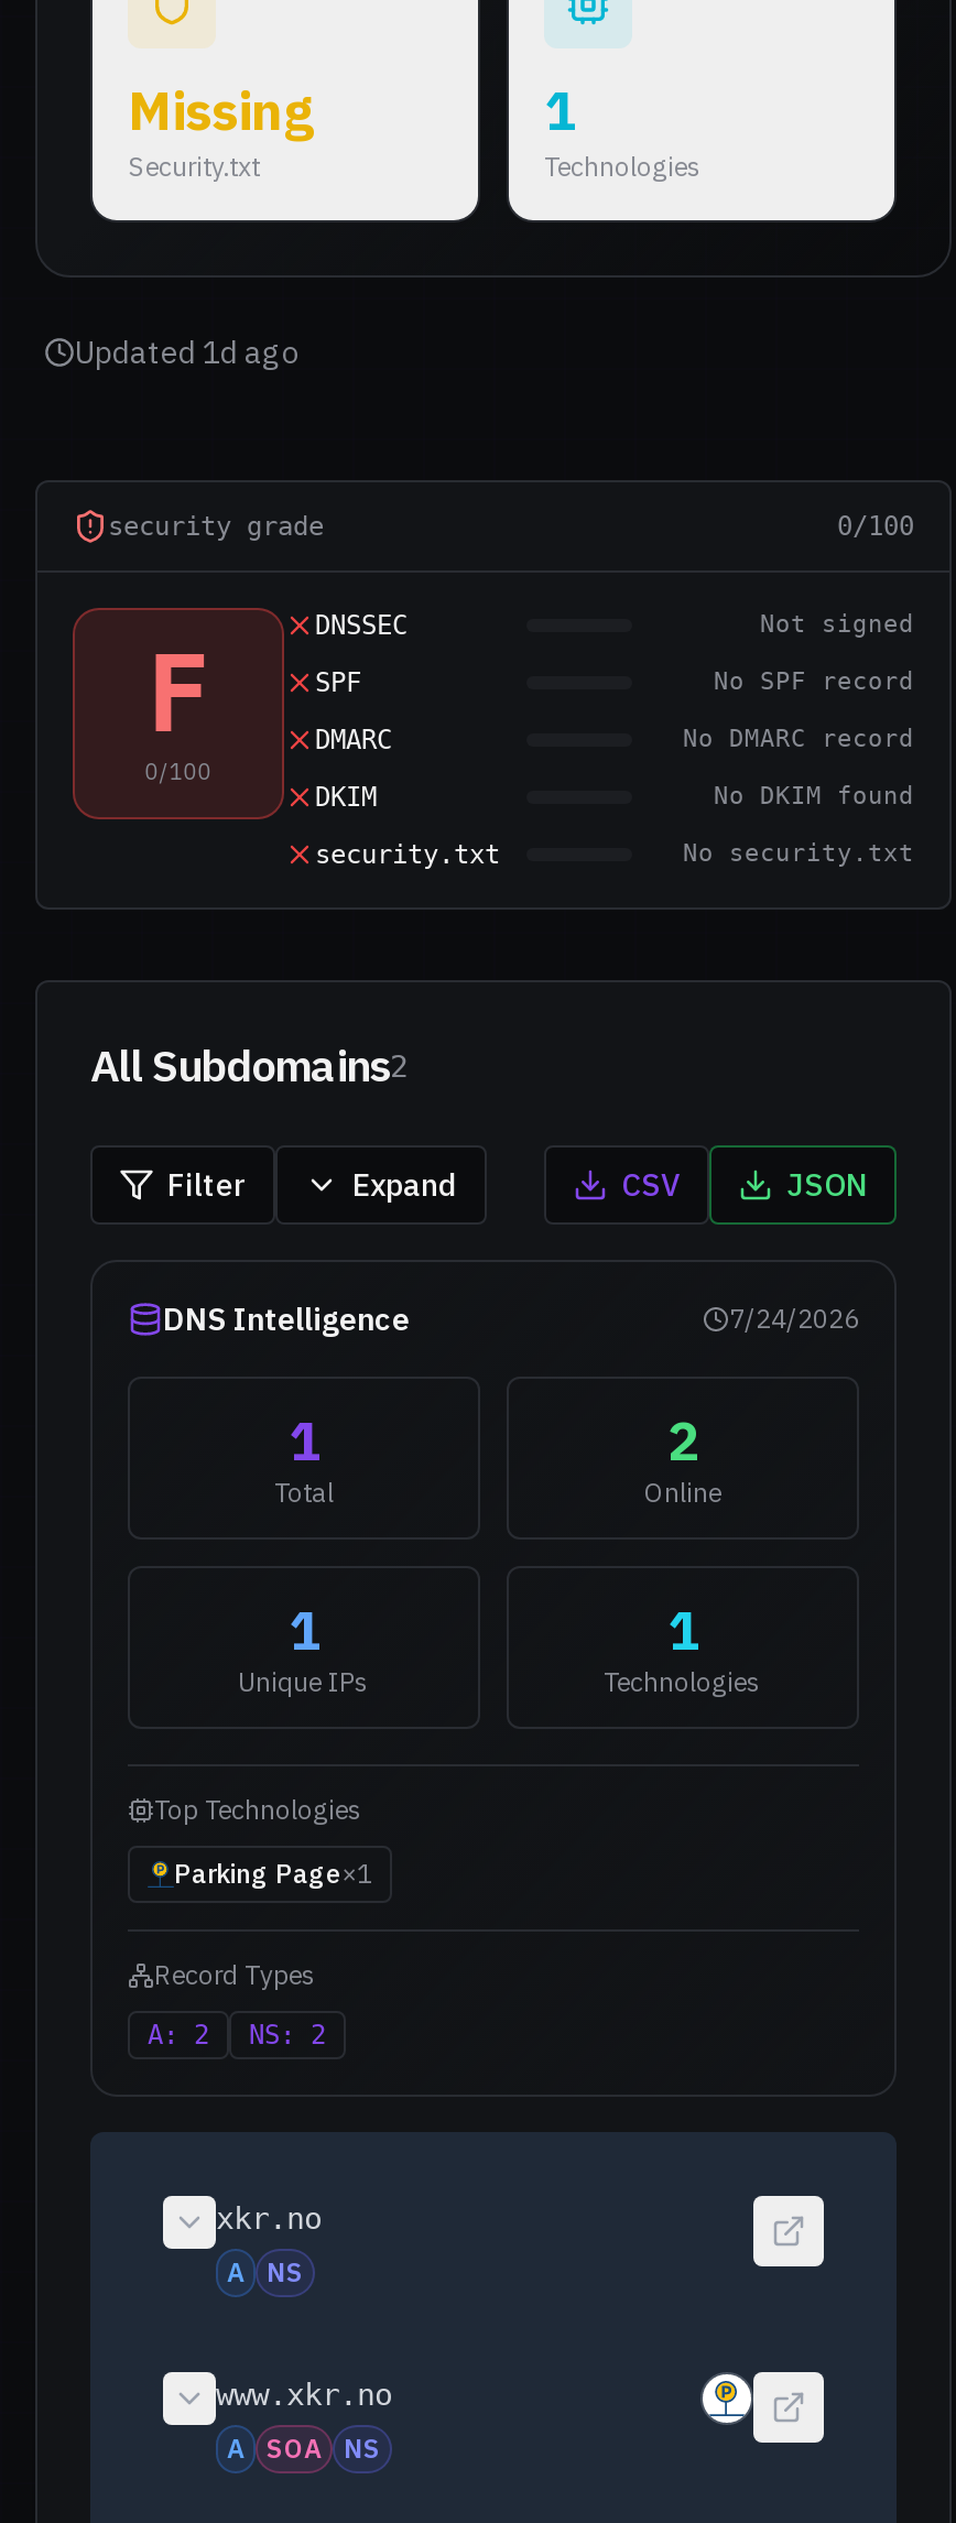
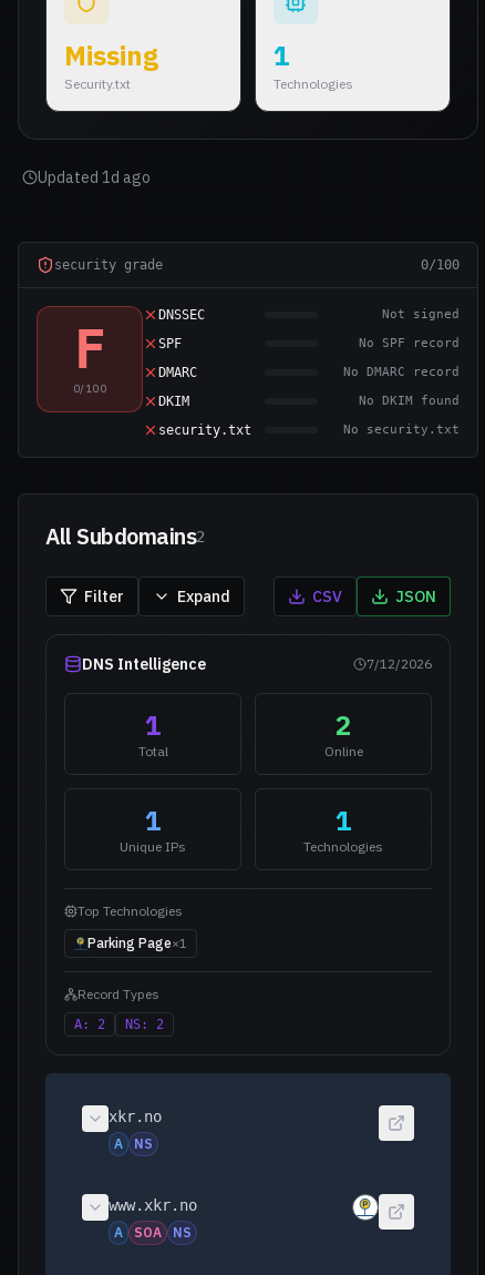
- 7/24/2026
+ 7/12/2026
